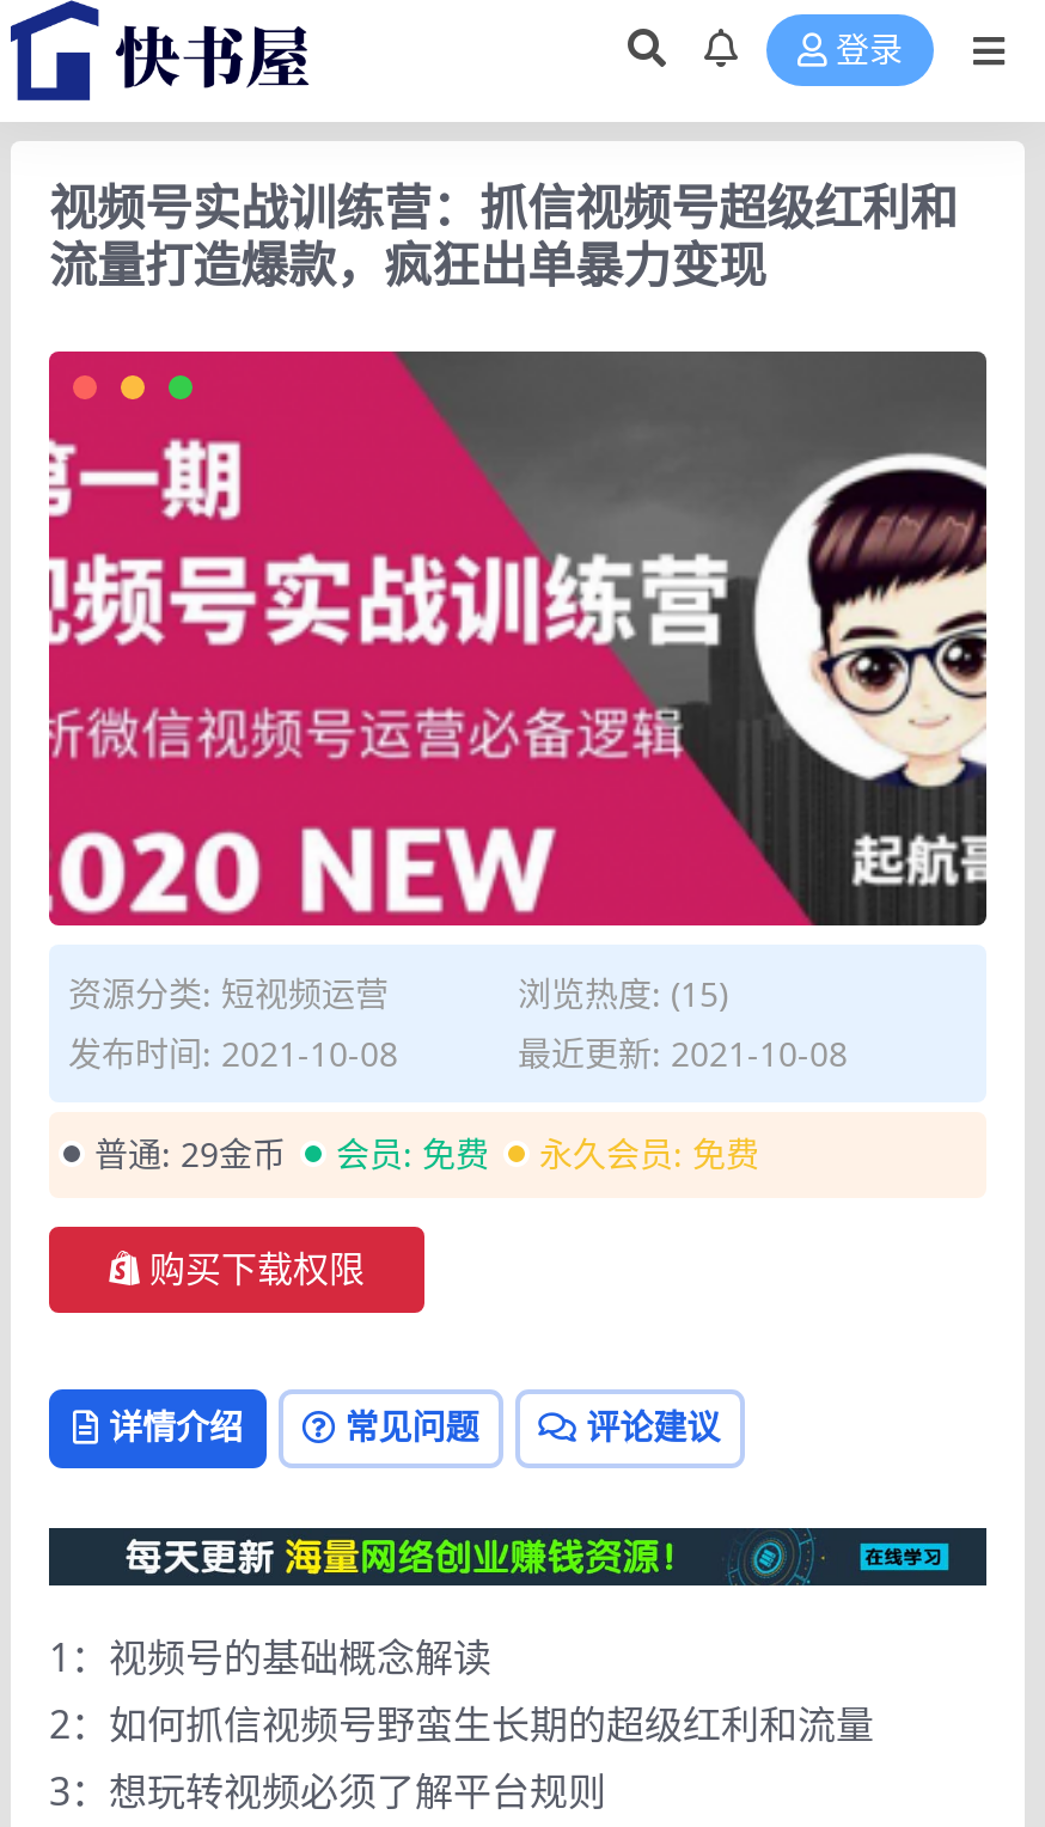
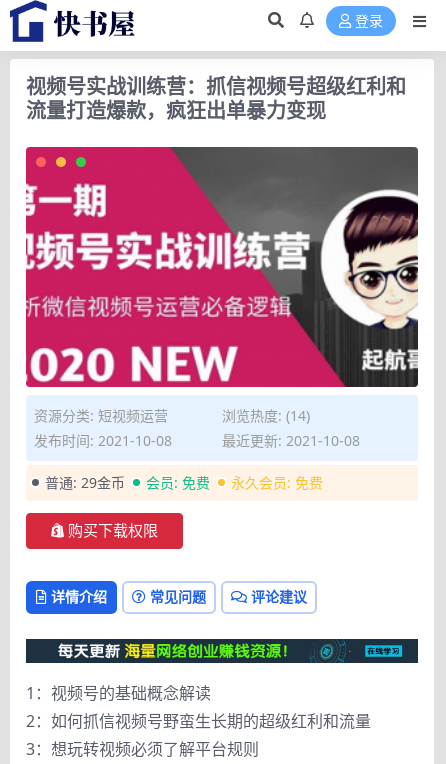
- 浏览热度: (15)
+ 浏览热度: (14)
